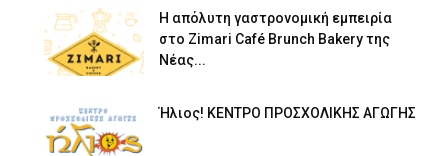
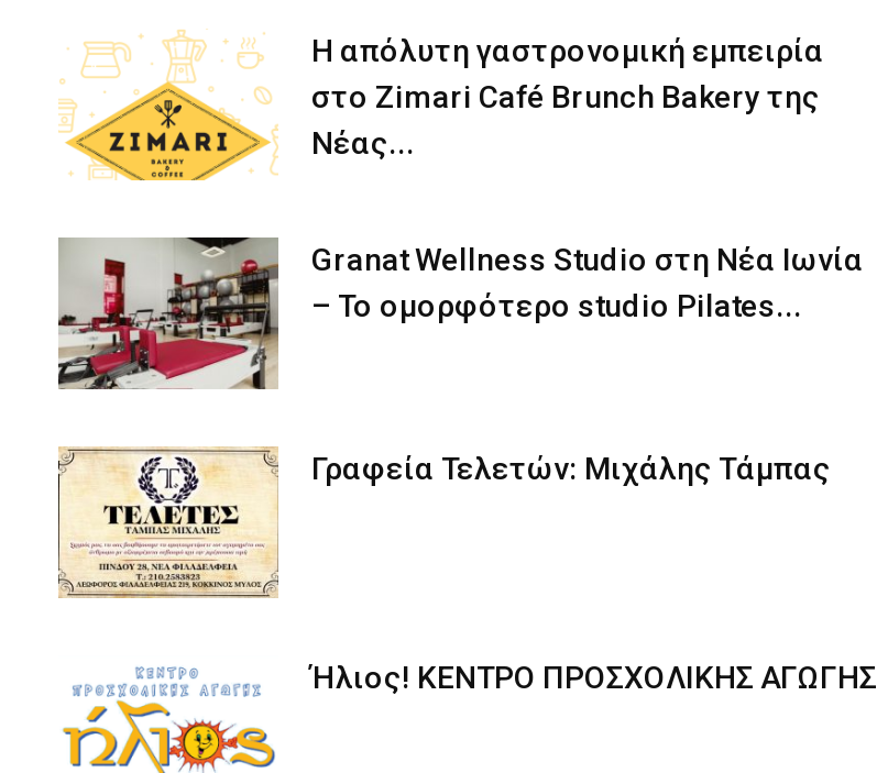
+ [image]
+ Granat Wellness Studio στη Νέα Ιωνία
+ – Το ομορφότερο studio Pilates...

+ [image]
+ Γραφεία Τελετών: Μιχάλης Τάμπας
